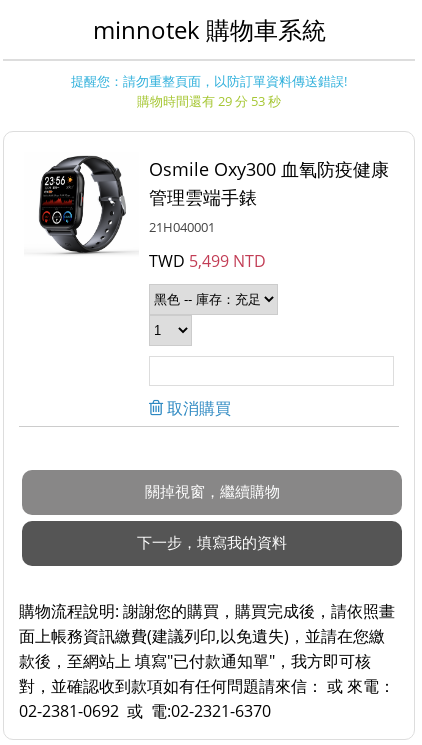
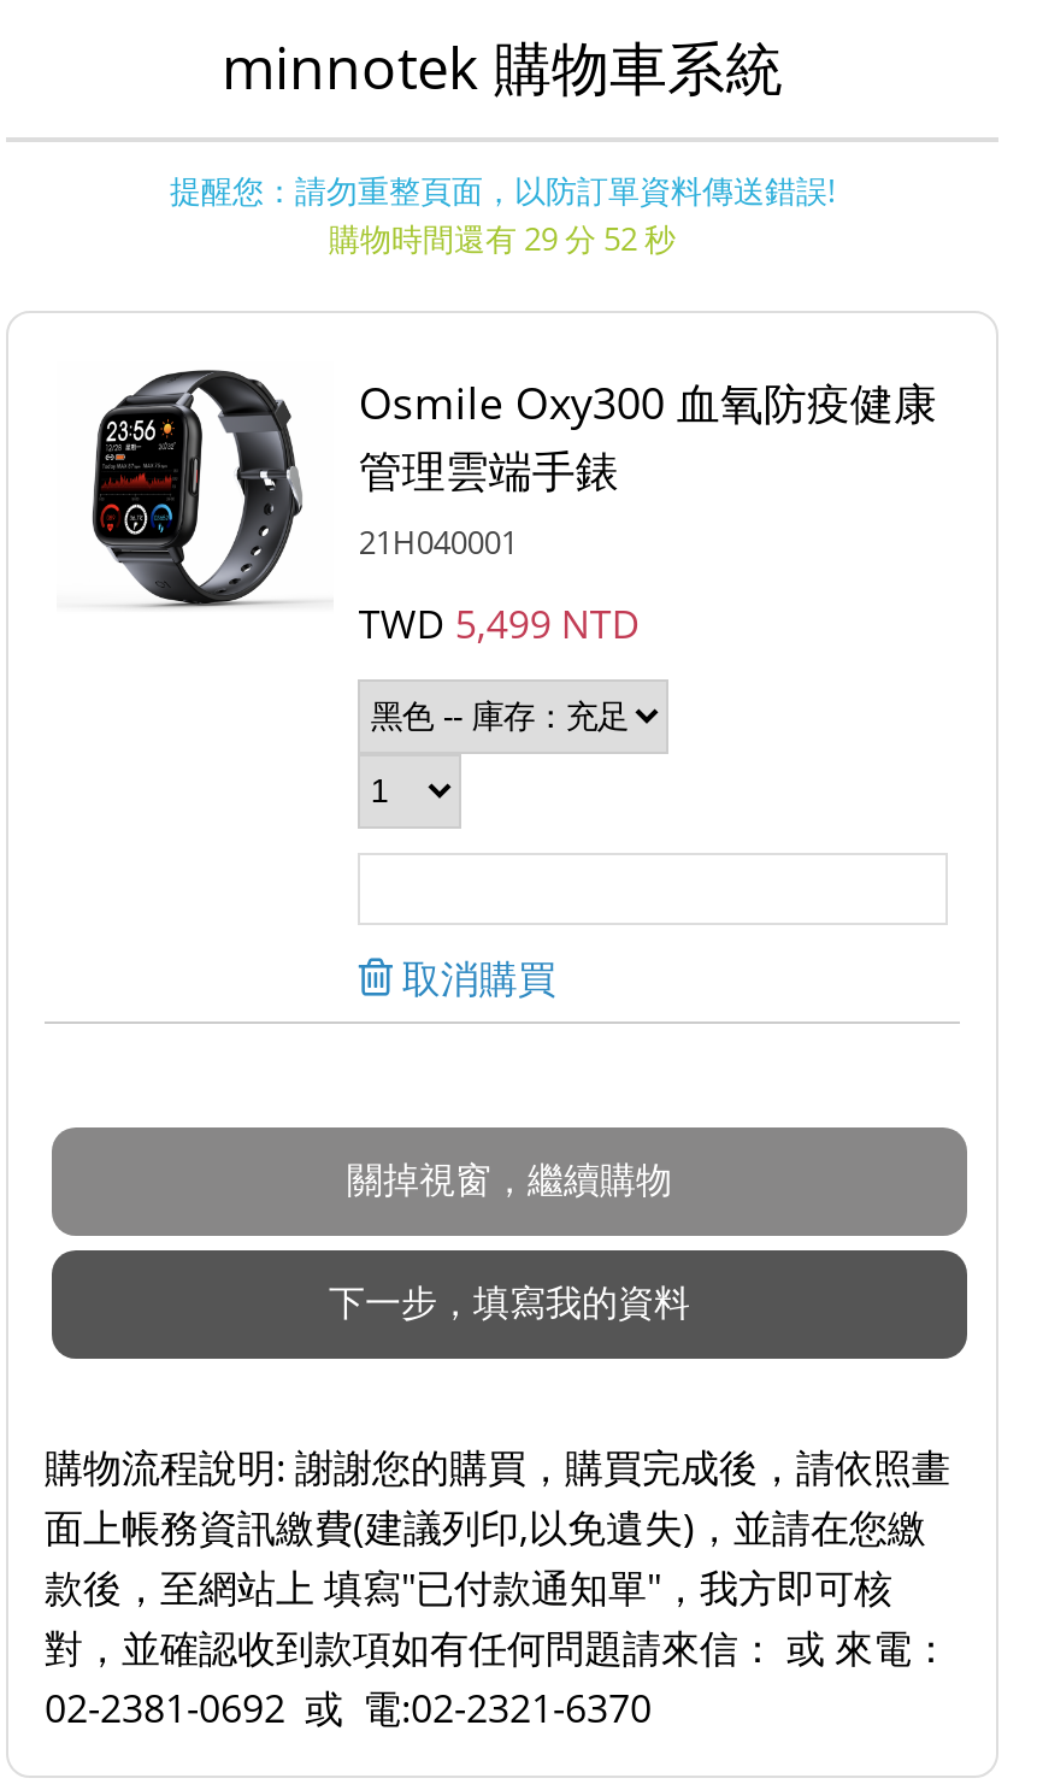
- 購物時間還有 29 分 53 秒
+ 購物時間還有 29 分 52 秒
